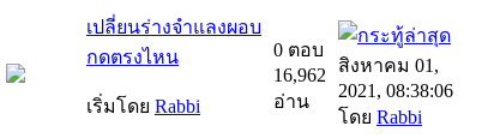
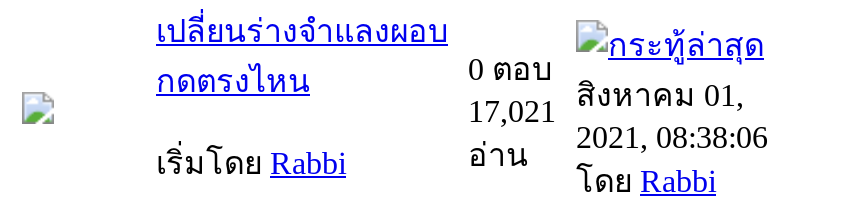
- 16,962 สิงหาคม 01,
+ 17,021 สิงหาคม 01,
